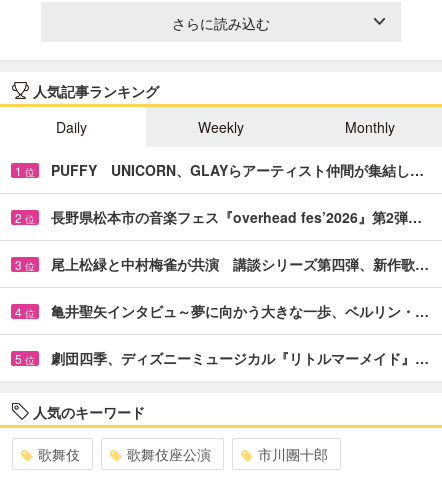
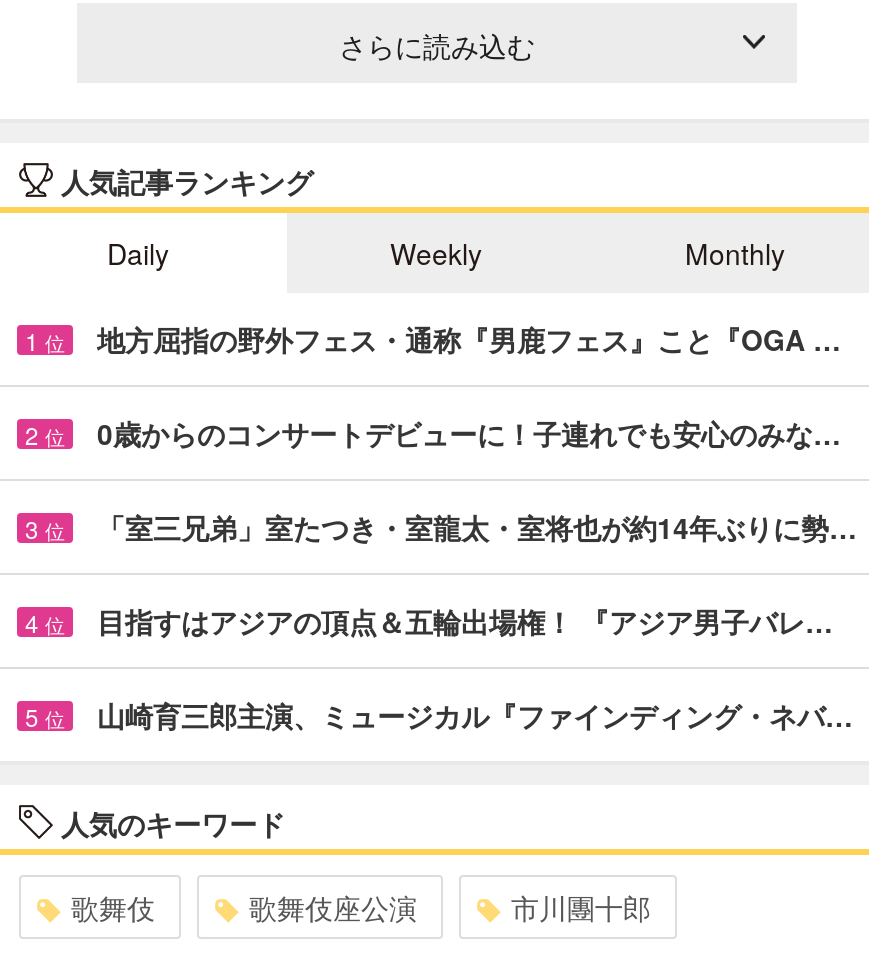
- PUFFY UNICORN、GLAYらアーティスト仲間が集結し…
+ 地方屈指の野外フェス・通称『男鹿フェス』こと『OGA …

- 長野県松本市の音楽フェス『overhead fes’2026』第2弾…
+ 0歳からのコンサートデビューに！子連れでも安心のみな…

- 尾上松緑と中村梅雀が共演 講談シリーズ第四弾、新作歌…
+ 「室三兄弟」室たつき・室龍太・室将也が約14年ぶりに勢…

- 亀井聖矢インタビュ～夢に向かう大きな一歩、ベルリン・…
+ 目指すはアジアの頂点＆五輪出場権！ 『アジア男子バレ…

- 劇団四季、ディズニーミュージカル『リトルマーメイド』…
+ 山崎育三郎主演、ミュージカル『ファインディング・ネバ…
